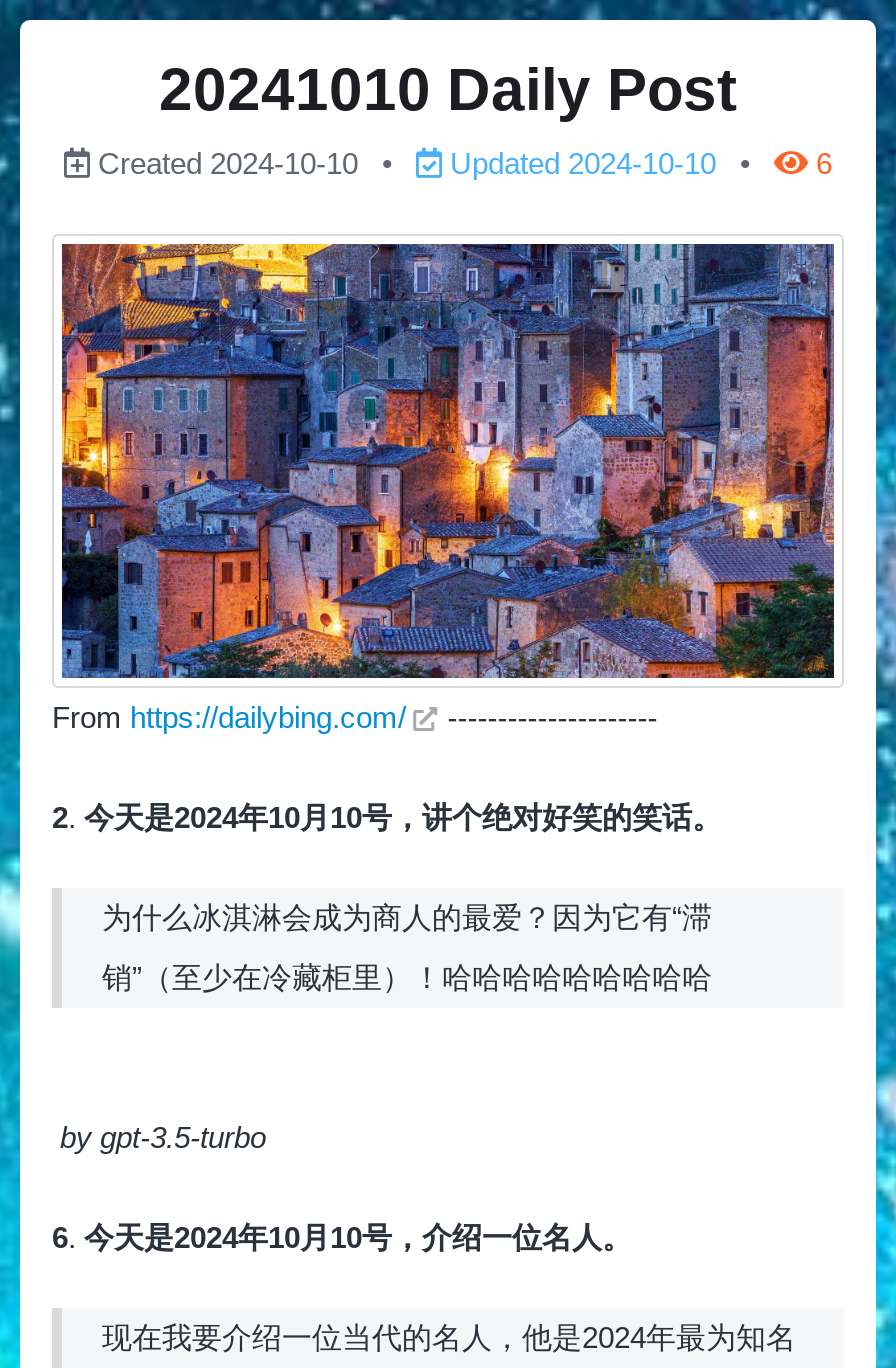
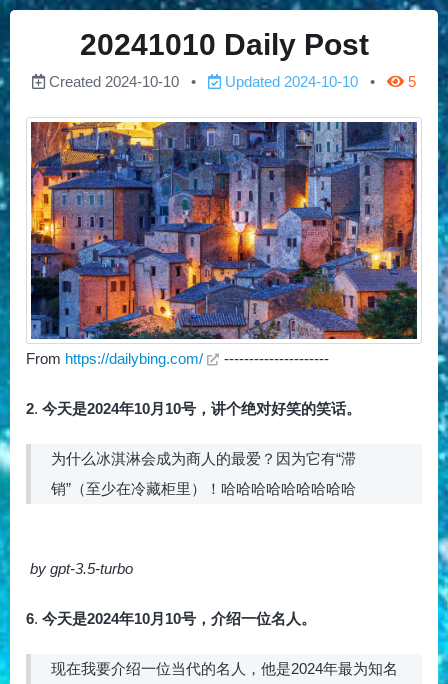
- 6
+ 5
